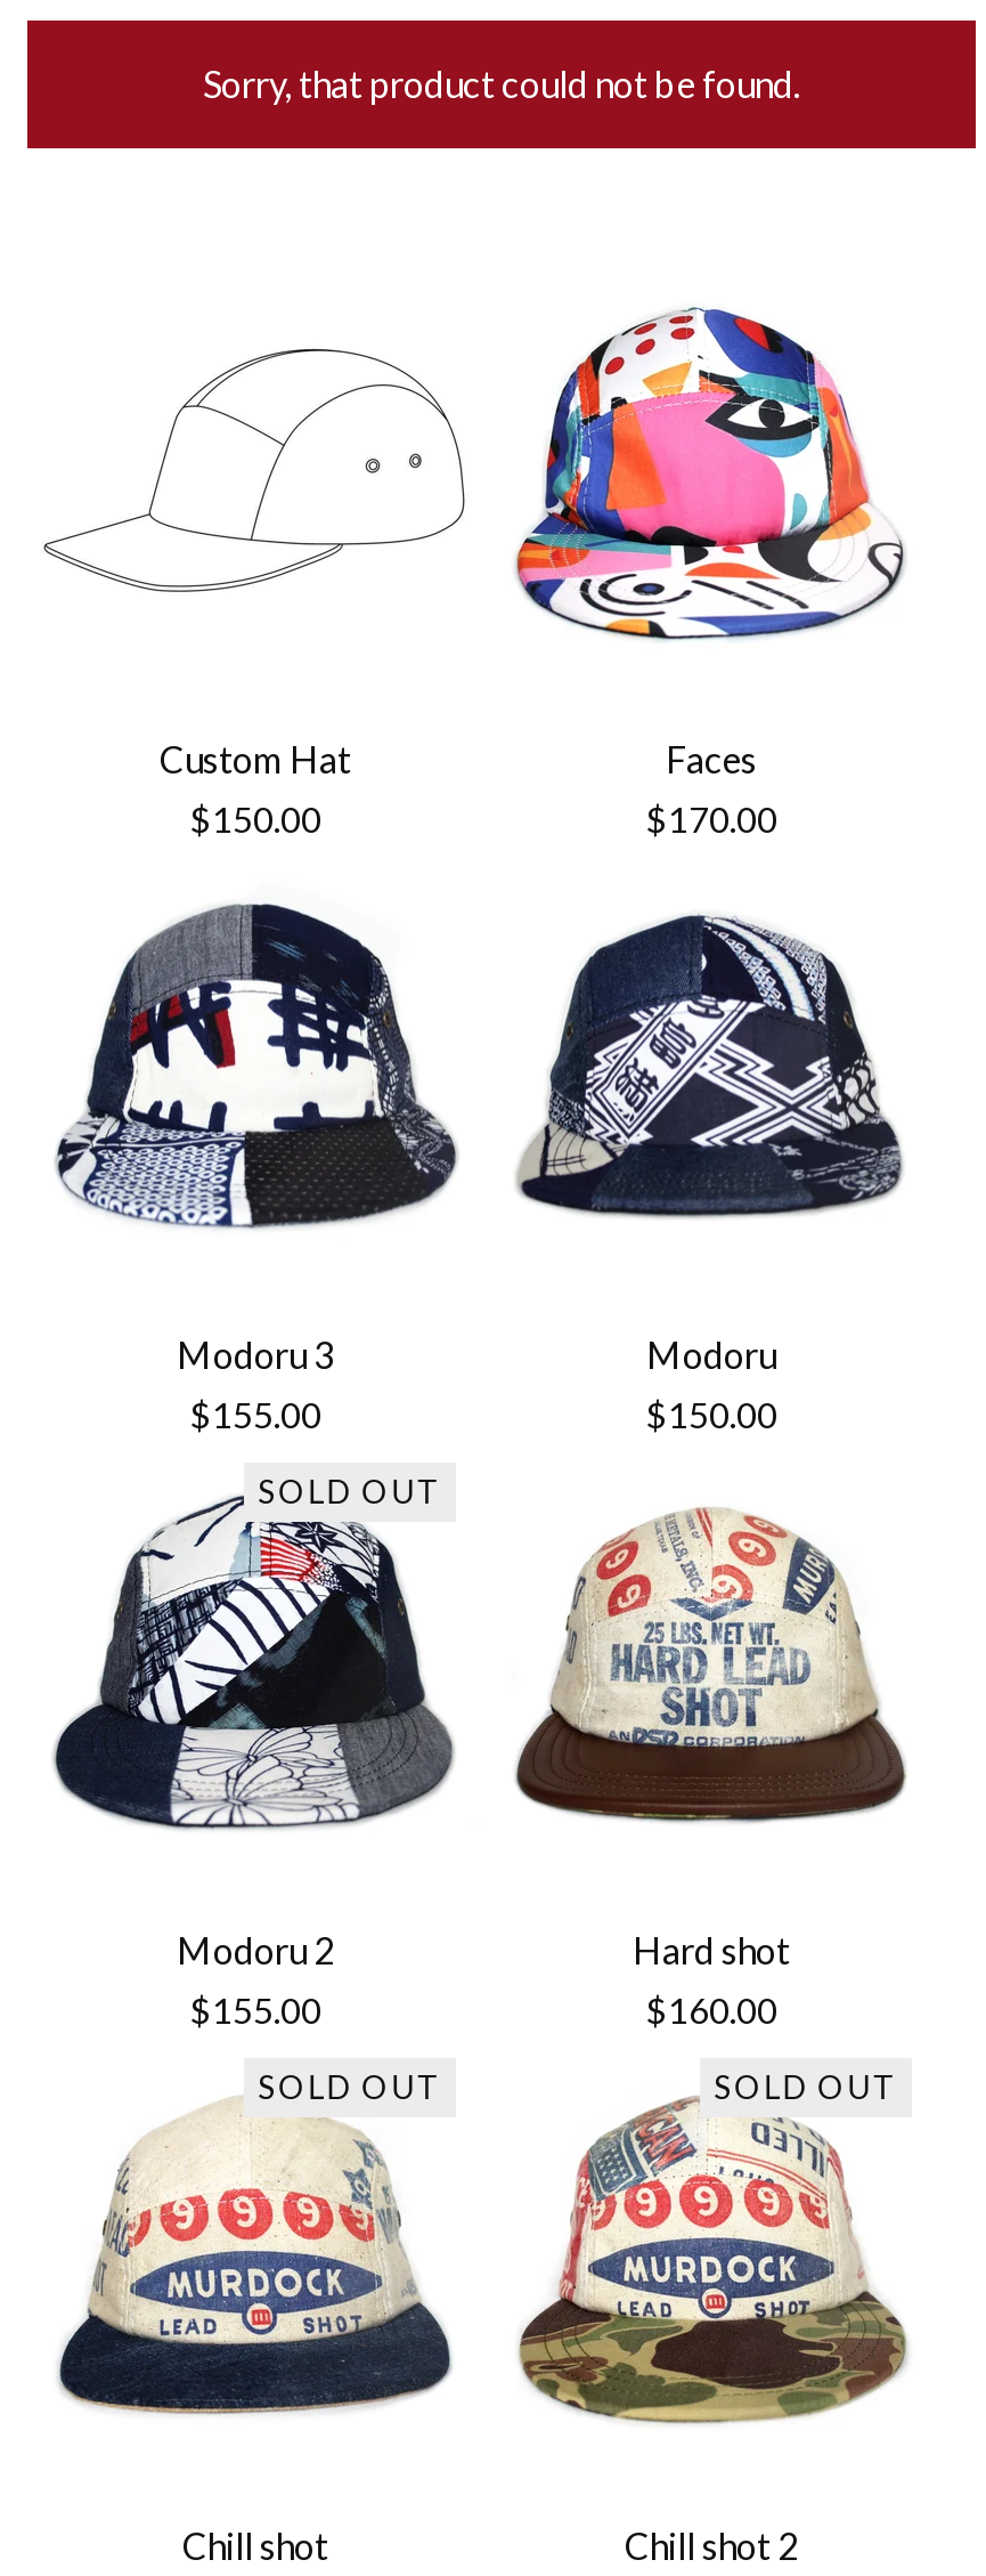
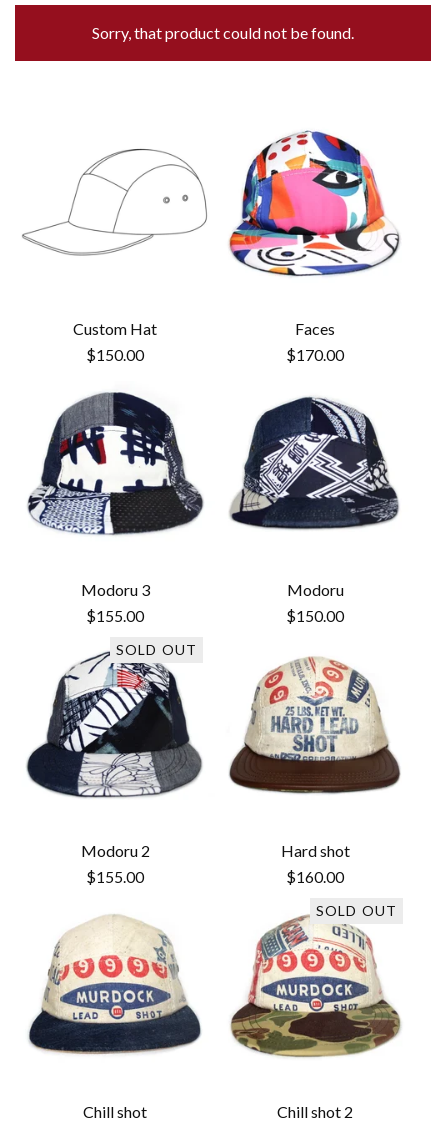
- SOLD OUT
